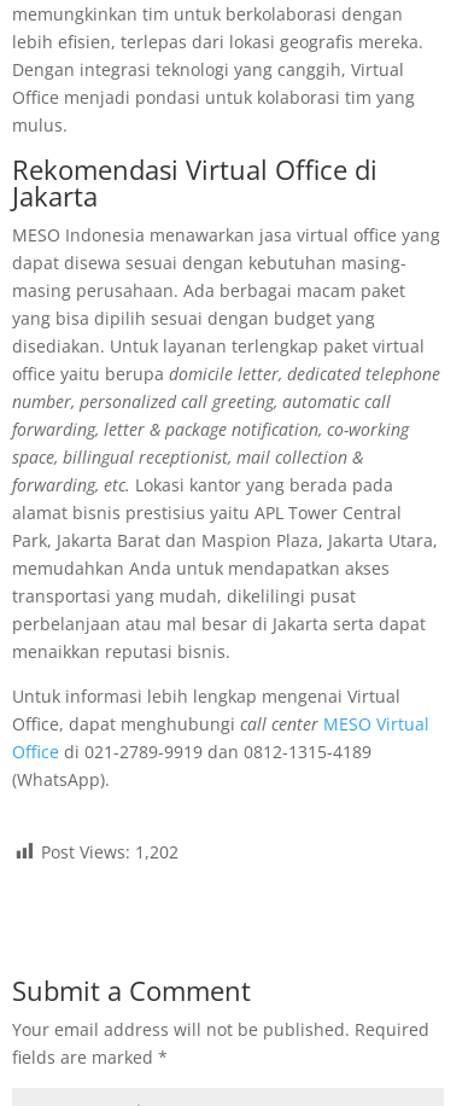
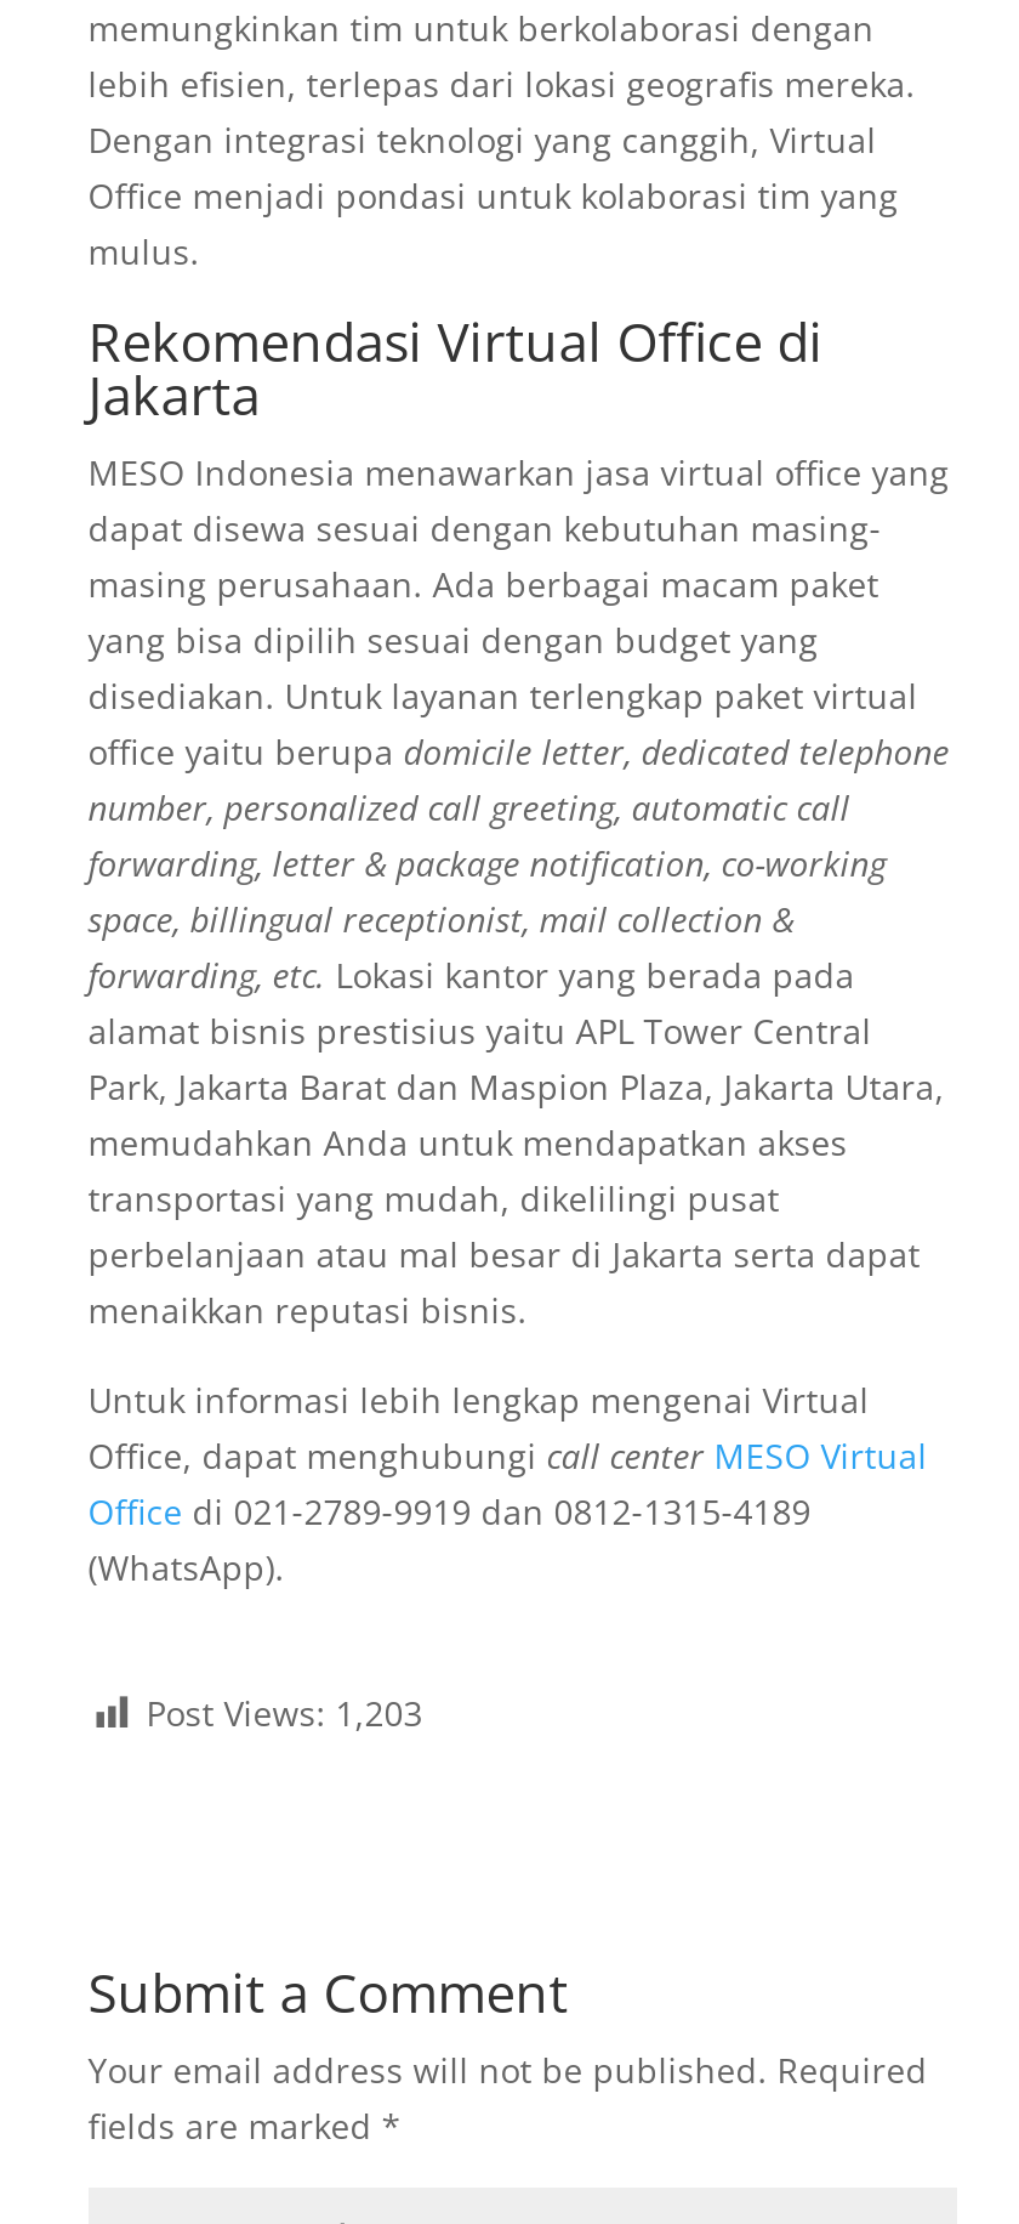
- Post Views: 1,202
+ Post Views: 1,203
